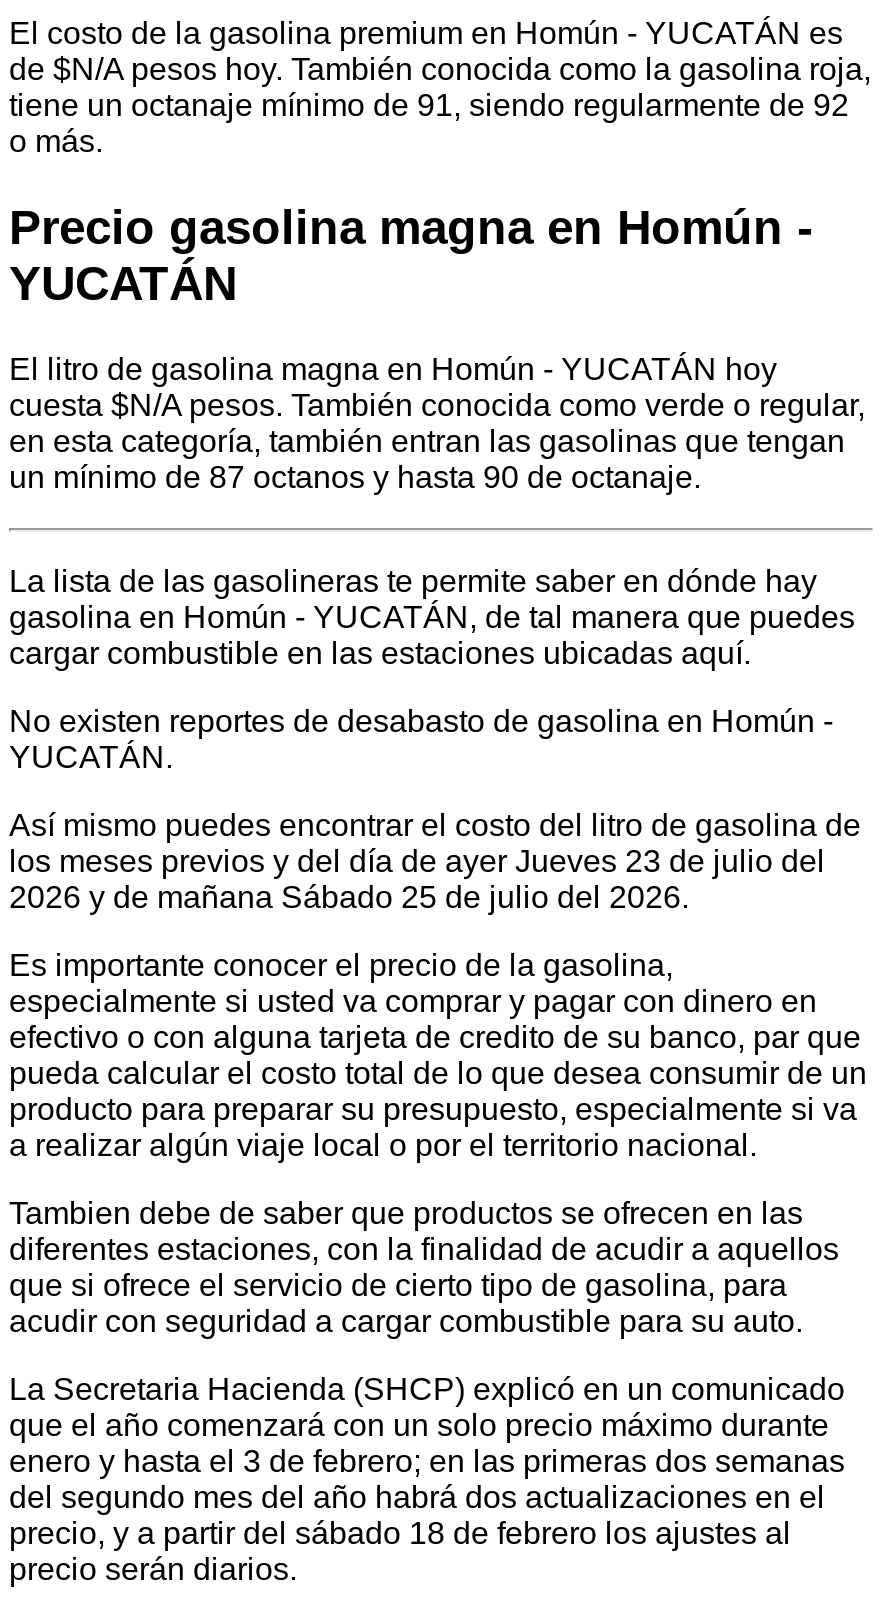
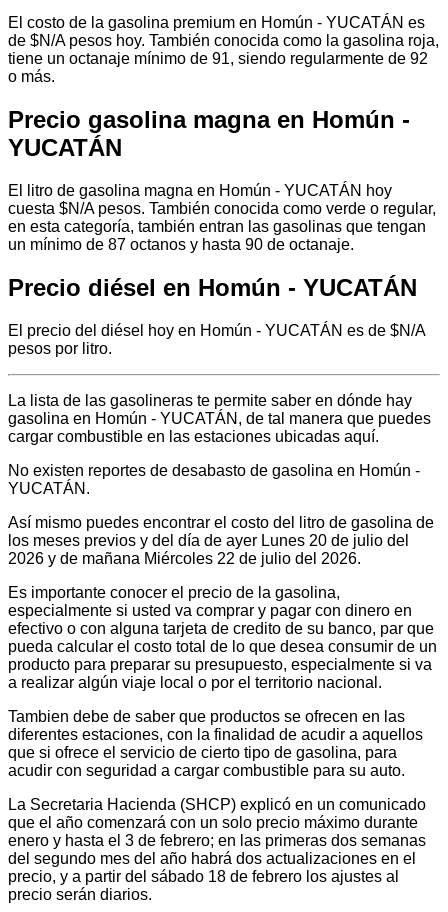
+ Precio diésel en Homún - YUCATÁN
+ El precio del diésel hoy en Homún - YUCATÁN es de $N/A
+ pesos por litro.

- los meses previos y del día de ayer Jueves 23 de julio del
+ los meses previos y del día de ayer Lunes 20 de julio del

- 2026 y de mañana Sábado 25 de julio del 2026.
+ 2026 y de mañana Miércoles 22 de julio del 2026.
